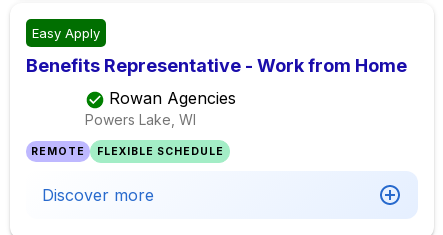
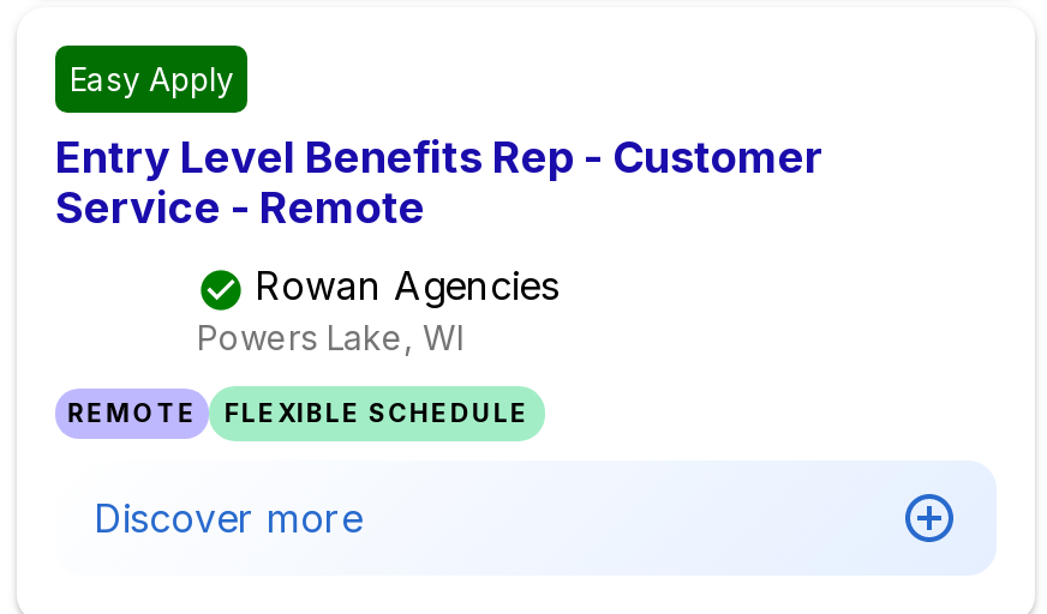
- Benefits Representative - Work from Home
+ Entry Level Benefits Rep - Customer
+ Service - Remote
